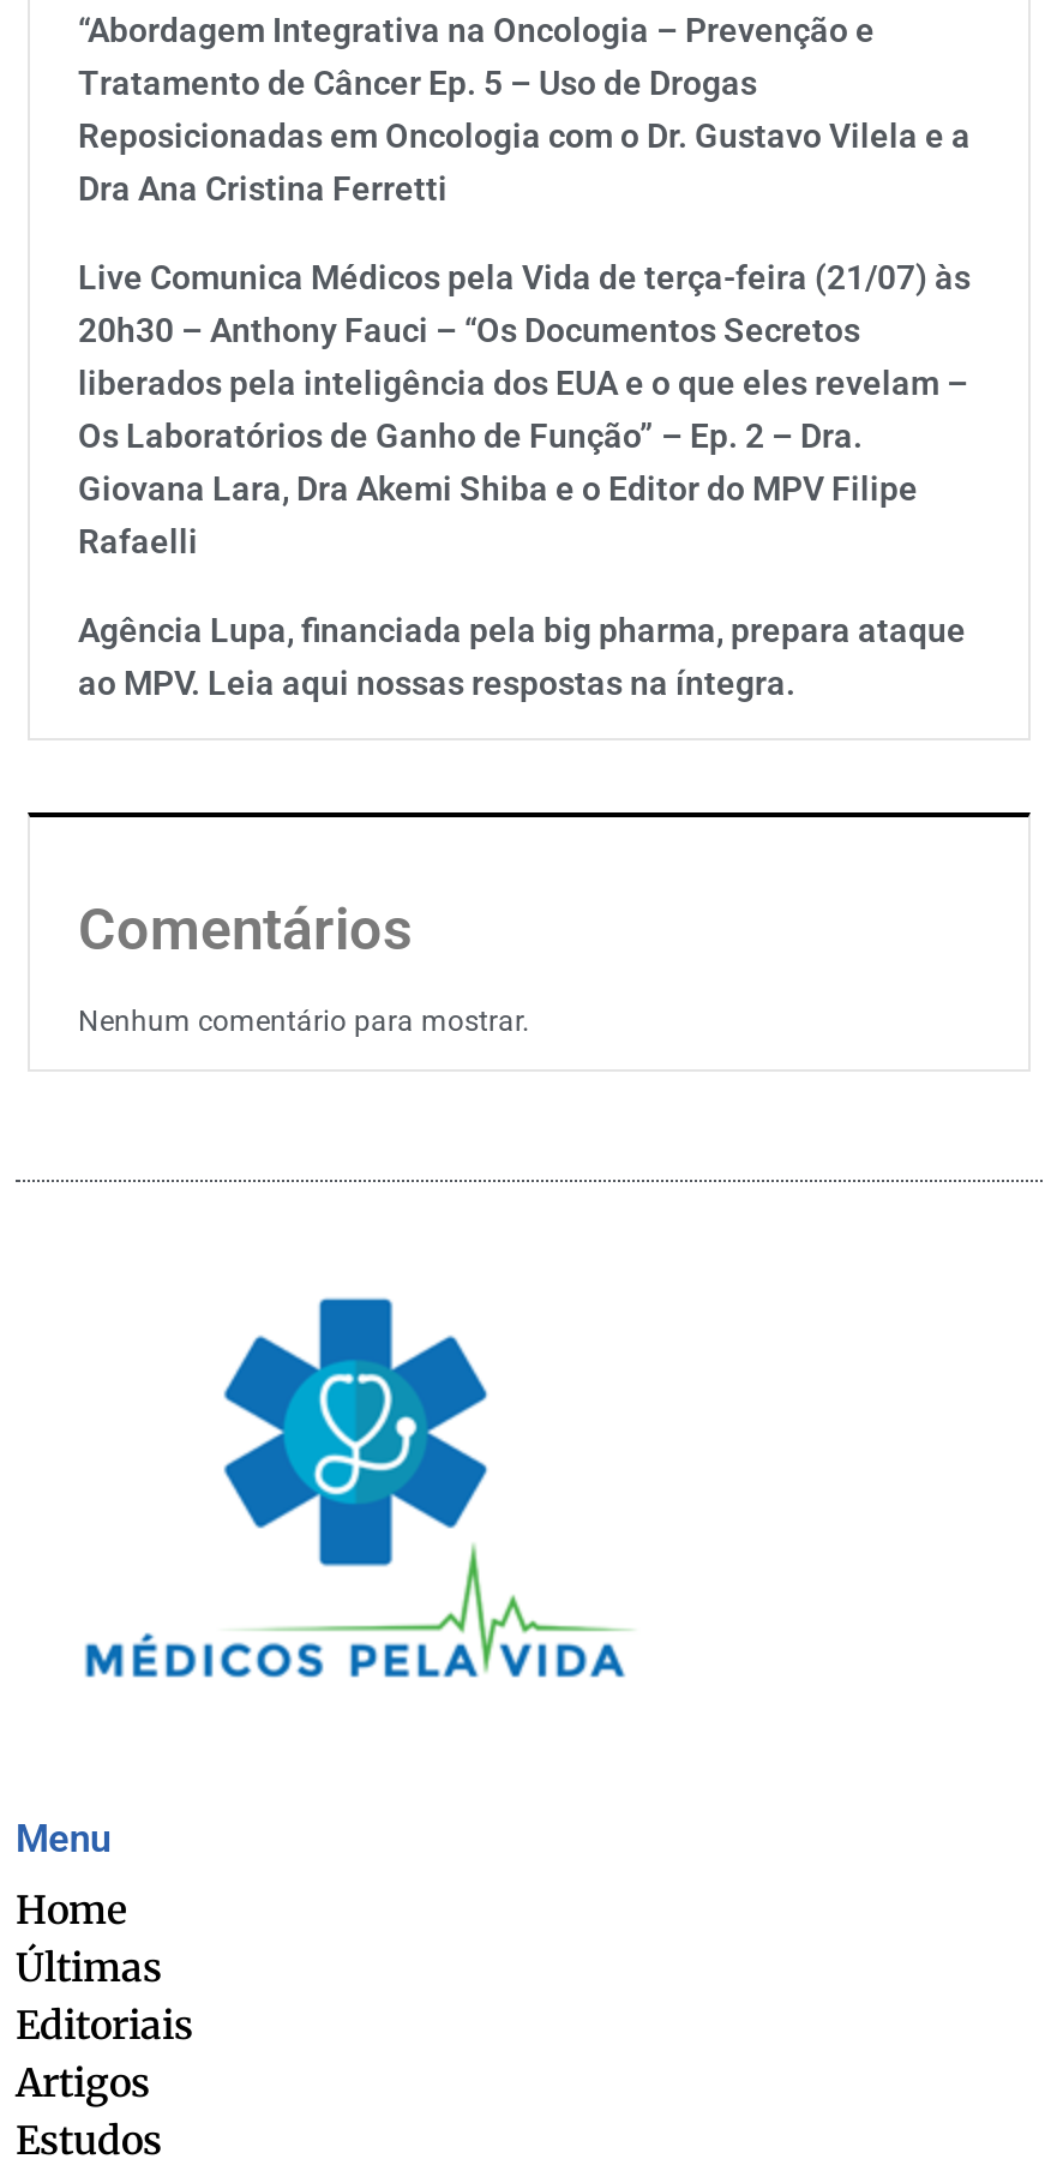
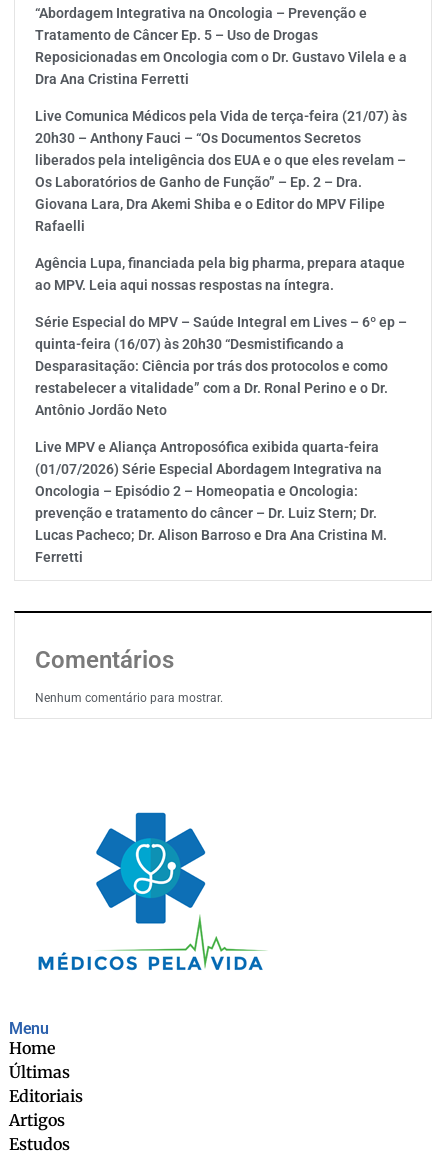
+ Série Especial do MPV – Saúde Integral em Lives – 6º ep –
+ quinta-feira (16/07) às 20h30 “Desmistificando a
+ Desparasitação: Ciência por trás dos protocolos e como
+ restabelecer a vitalidade” com a Dr. Ronal Perino e o Dr.
+ Antônio Jordão Neto
+ Live MPV e Aliança Antroposófica exibida quarta-feira
+ (01/07/2026) Série Especial Abordagem Integrativa na
+ Oncologia – Episódio 2 – Homeopatia e Oncologia:
+ prevenção e tratamento do câncer – Dr. Luiz Stern; Dr.
+ Lucas Pacheco; Dr. Alison Barroso e Dra Ana Cristina M.
+ Ferretti

moved down: Comentários | Nenhum comentário para mostrar.

moved down: [image]

moved down: [image]
